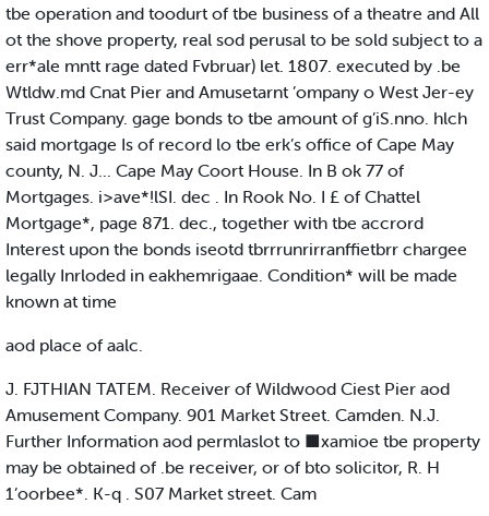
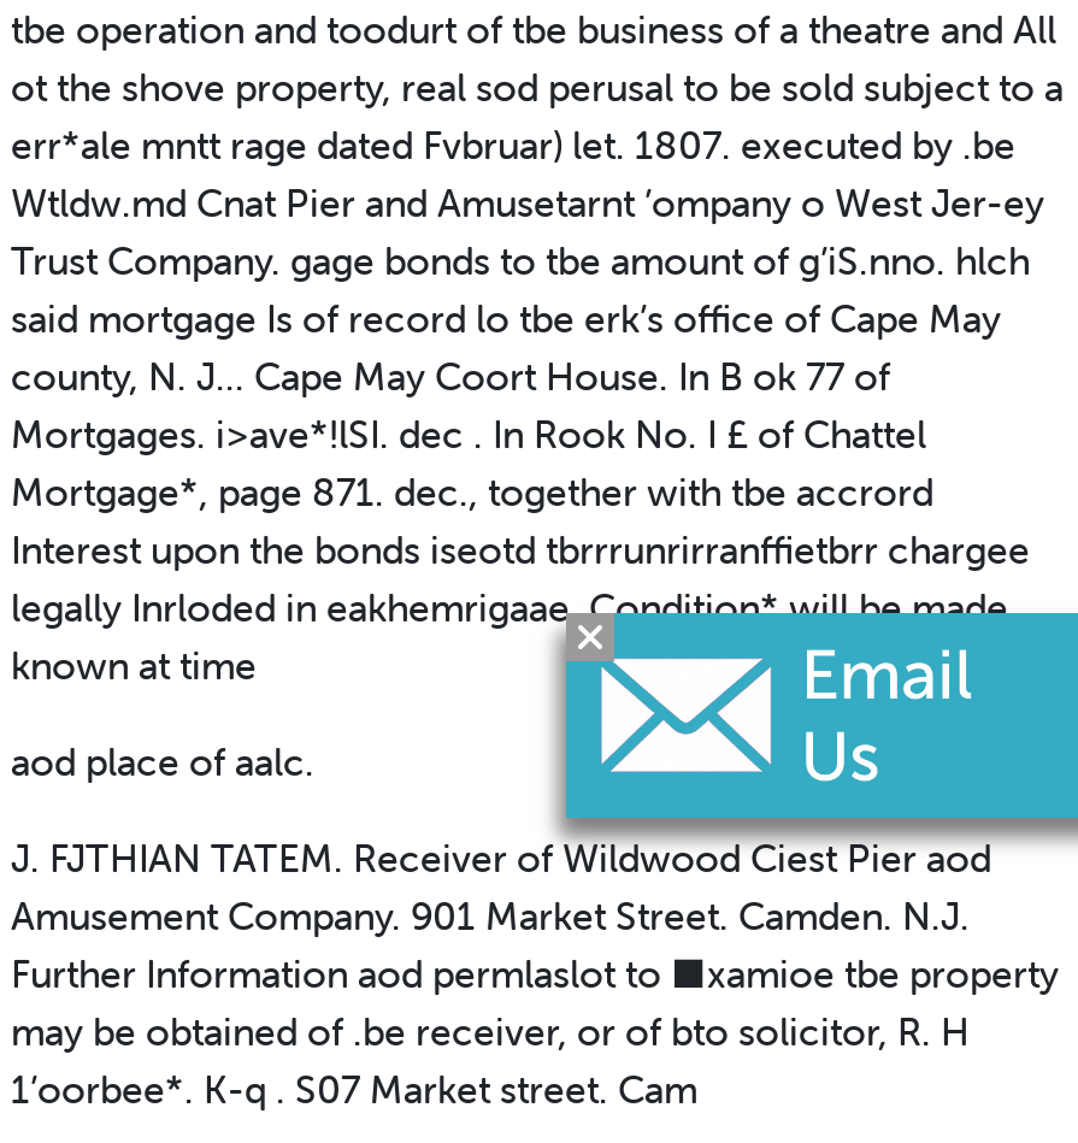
+ [image]
